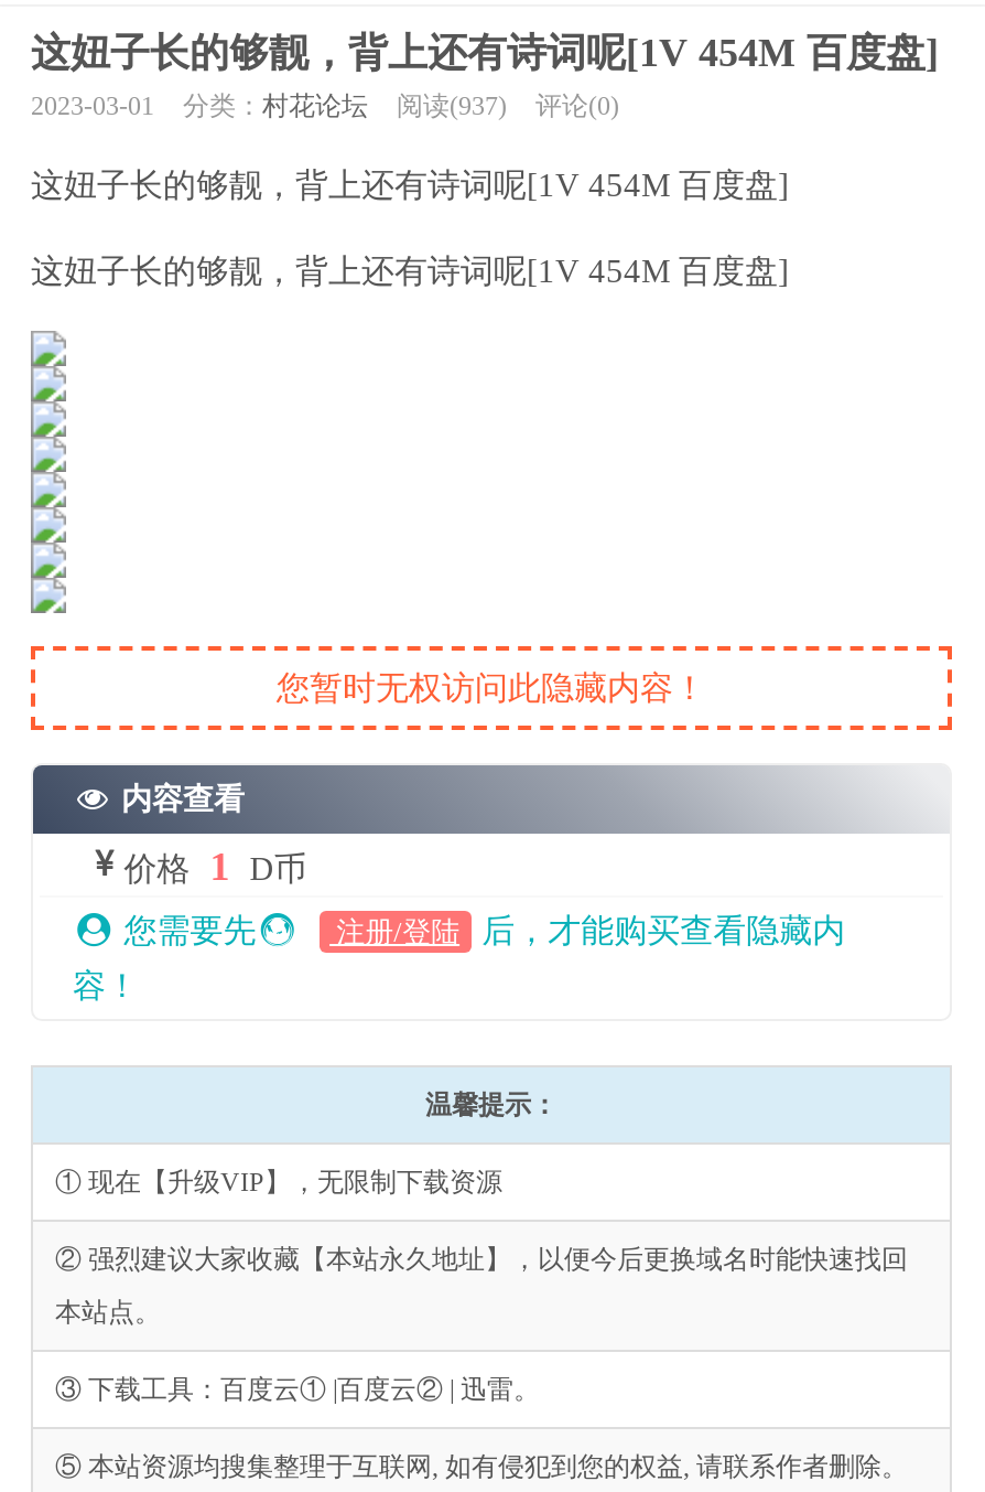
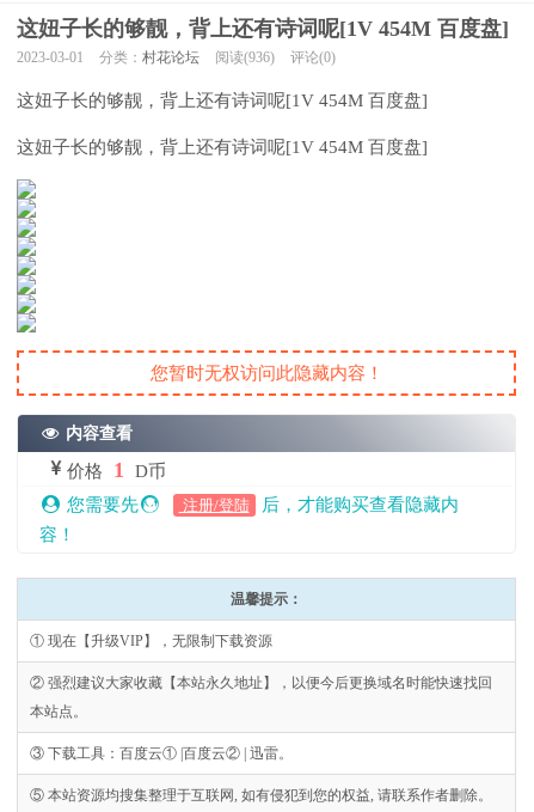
- 2023-03-01 分类：村花论坛 阅读(937) 评论(0)
+ 2023-03-01 分类：村花论坛 阅读(936) 评论(0)
